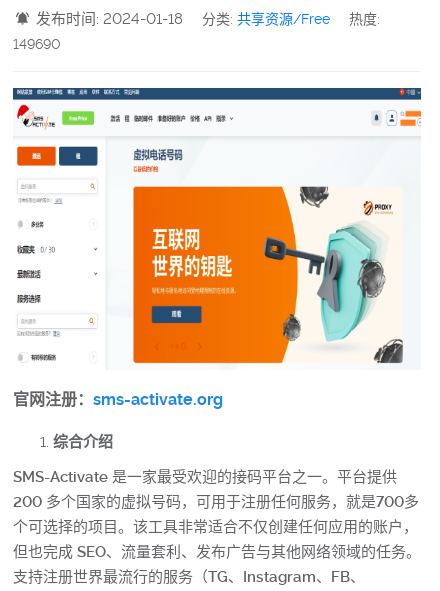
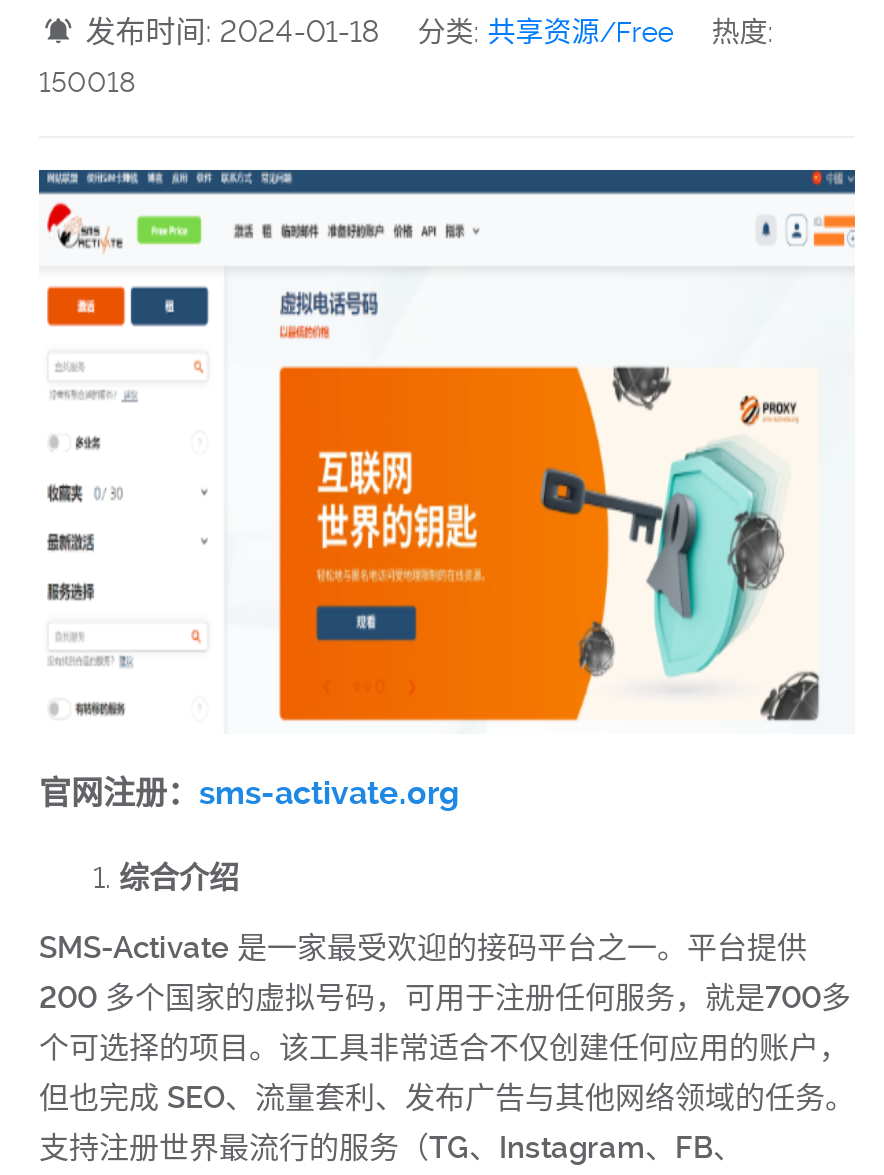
- 149690
+ 150018
